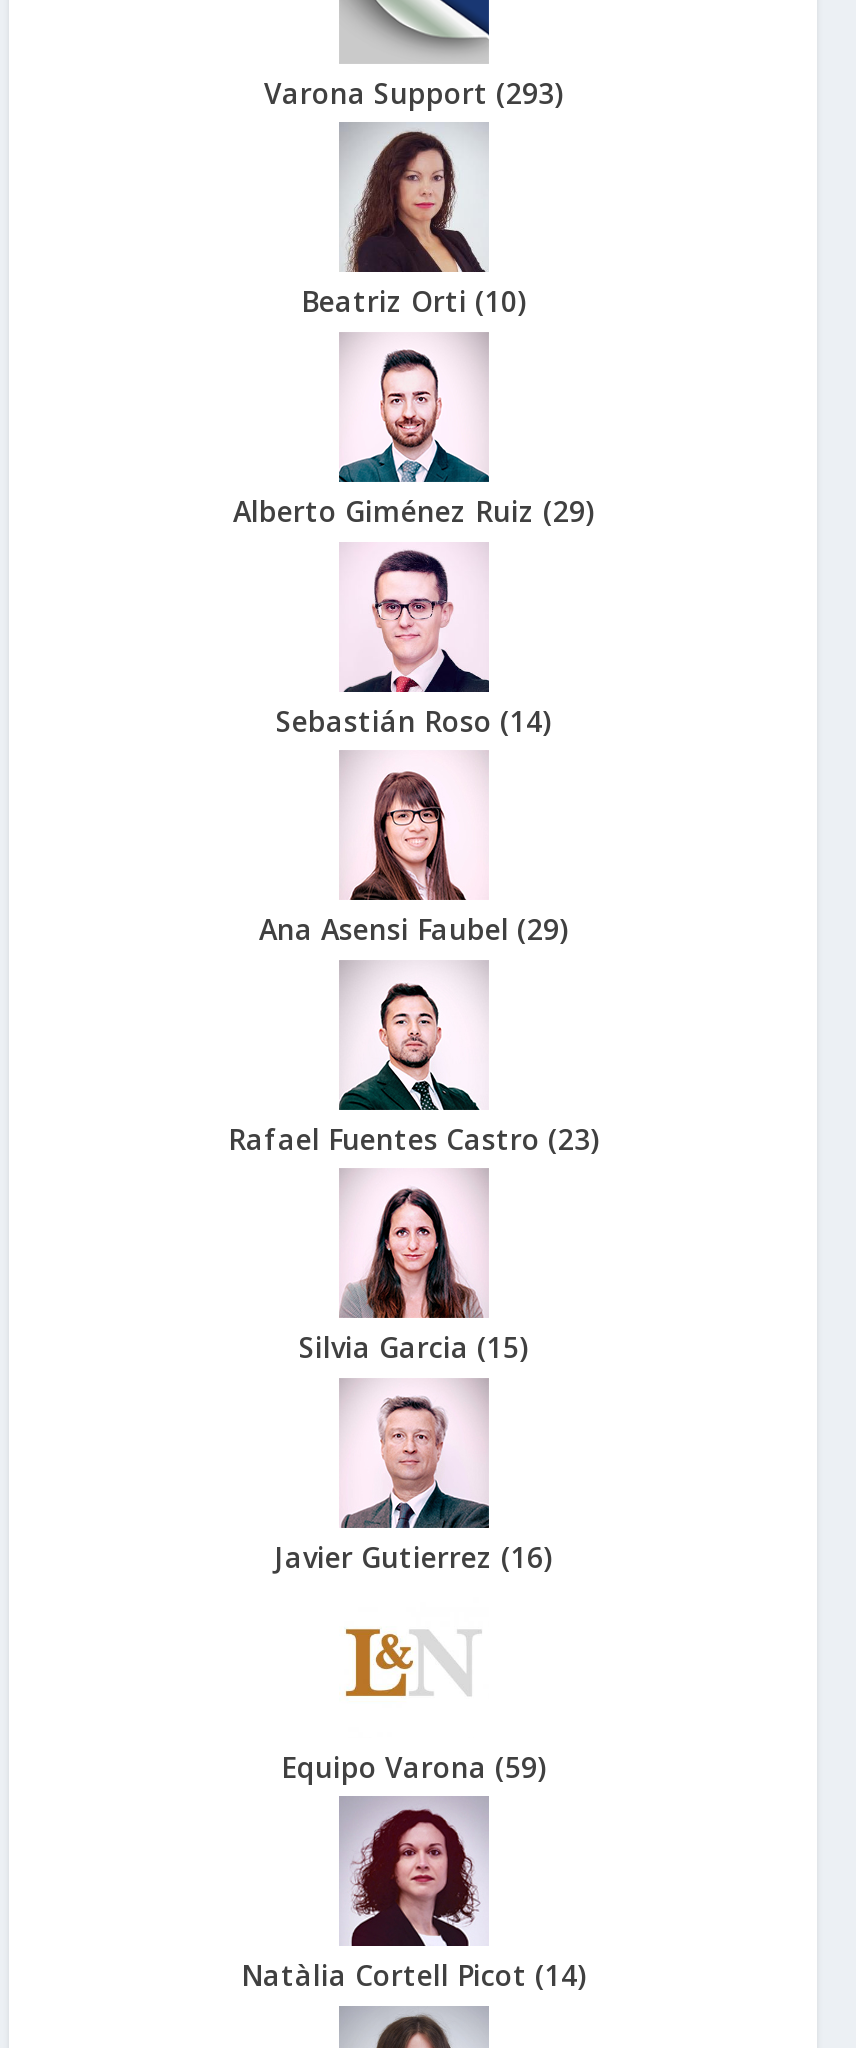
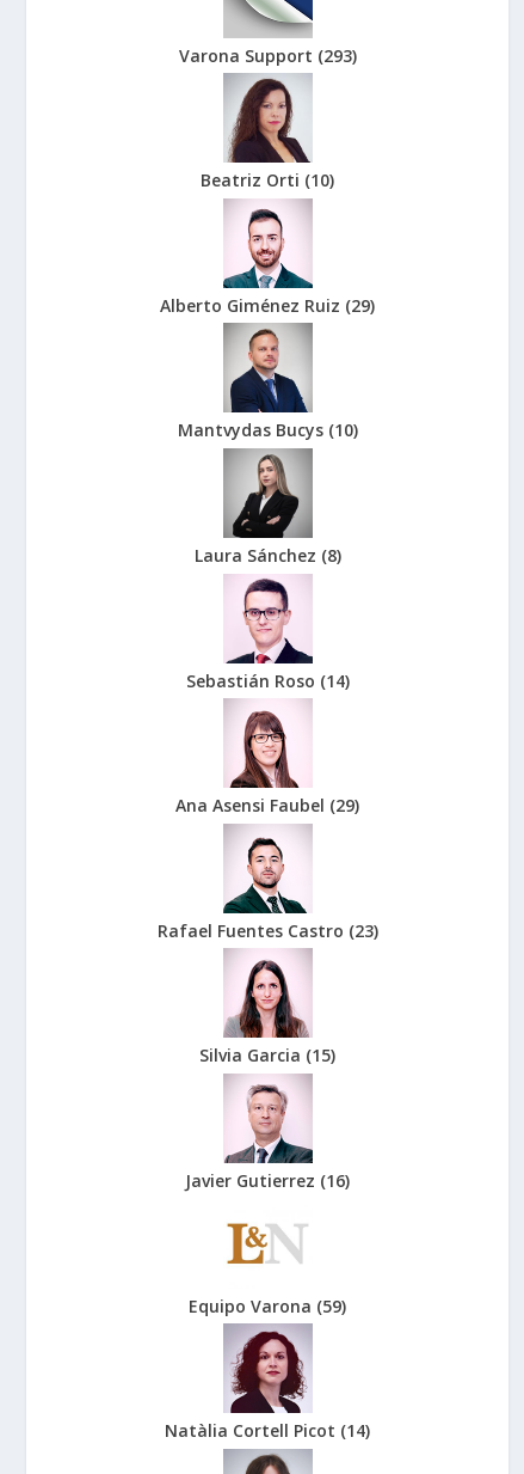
+ [image]
+ Mantvydas Bucys (10)

+ [image]
+ Laura Sánchez (8)
